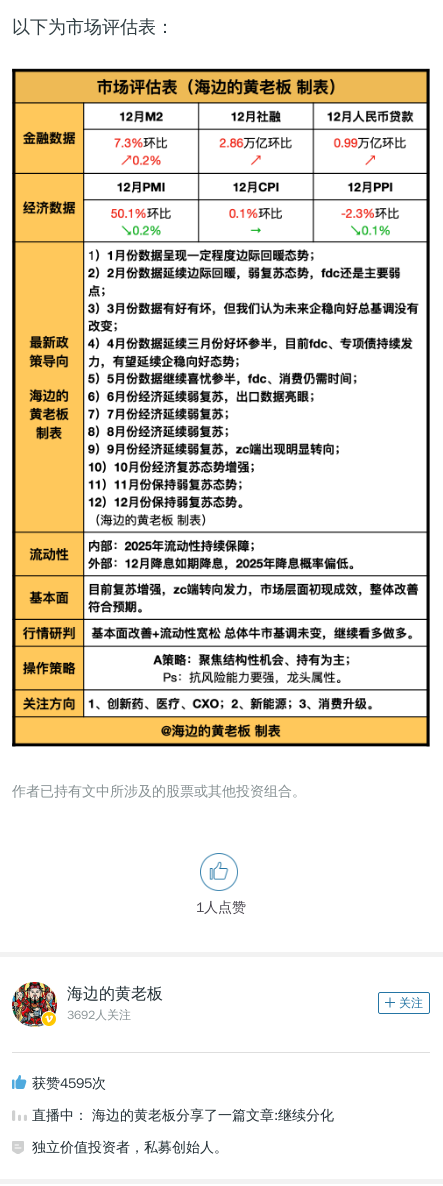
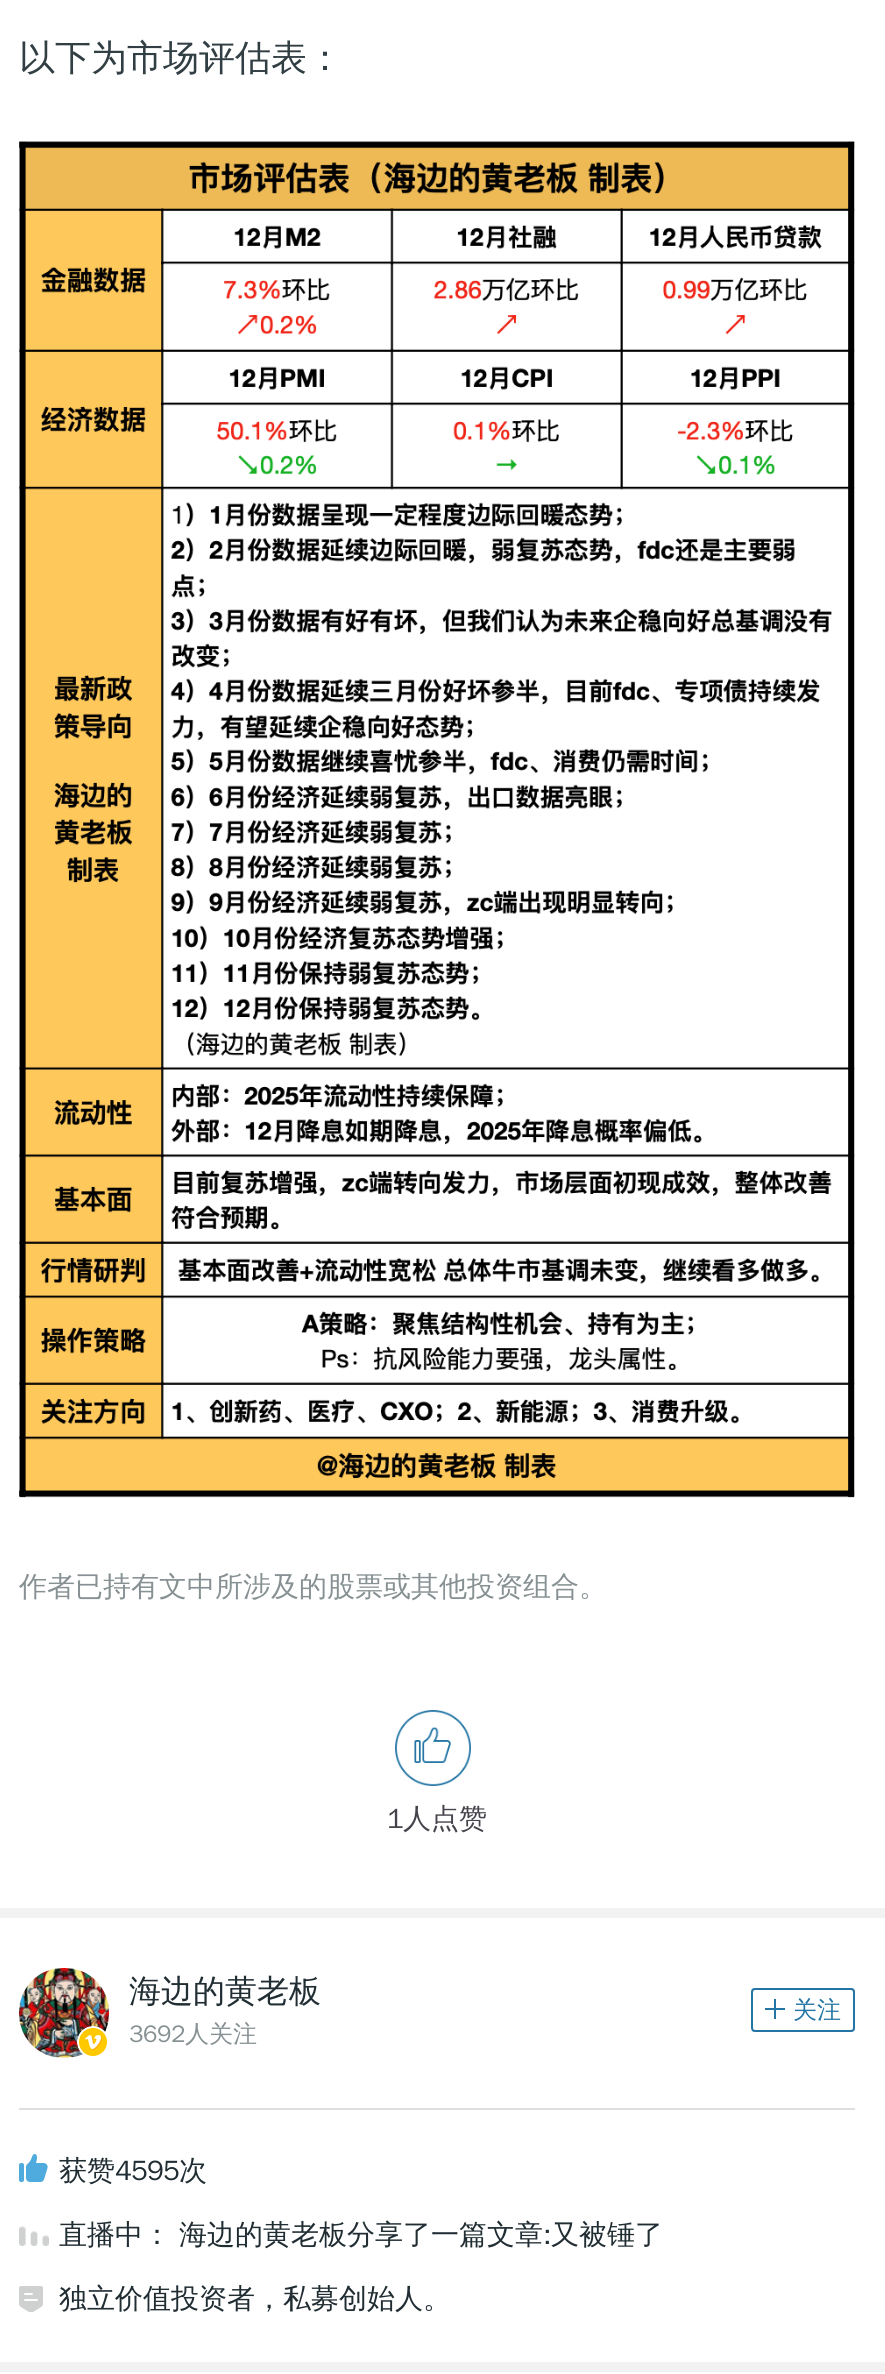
- 直播中： 海边的黄老板分享了一篇文章:继续分化
+ 直播中： 海边的黄老板分享了一篇文章:又被锤了
